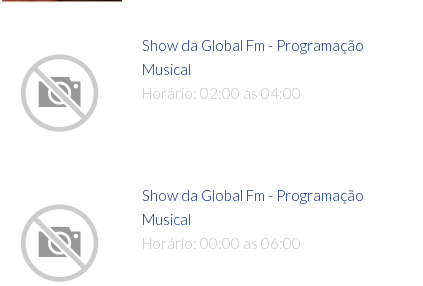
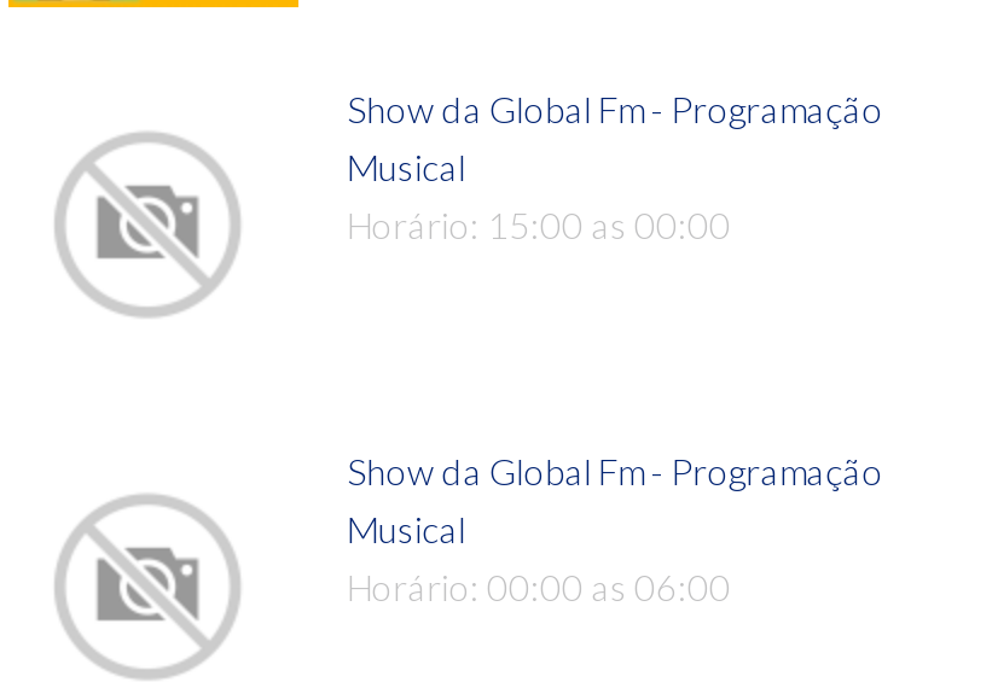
- Horário: 02:00 as 04:00
+ Horário: 15:00 as 00:00
